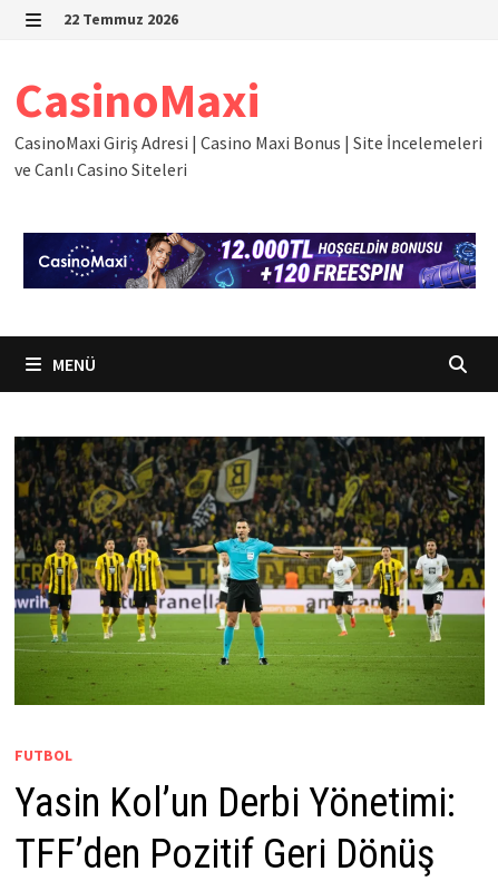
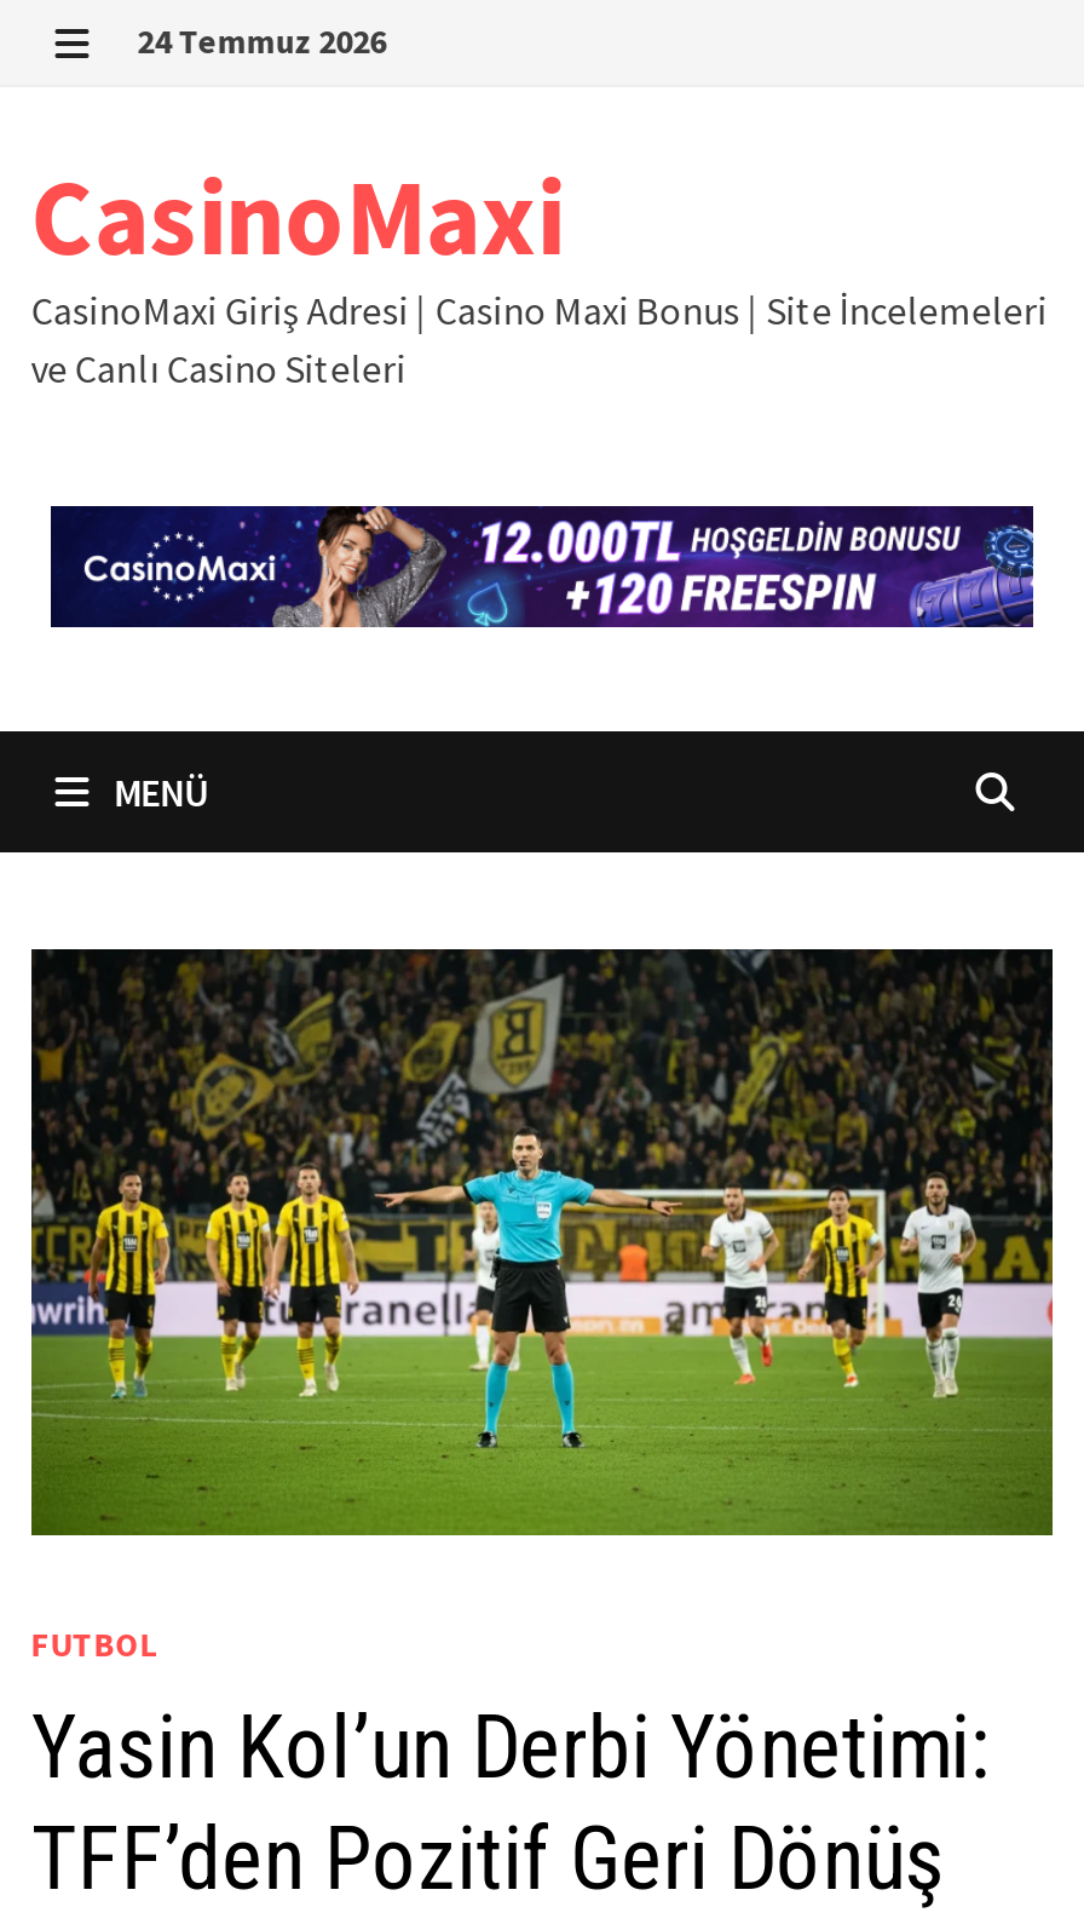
- 22 Temmuz 2026
+ 24 Temmuz 2026
